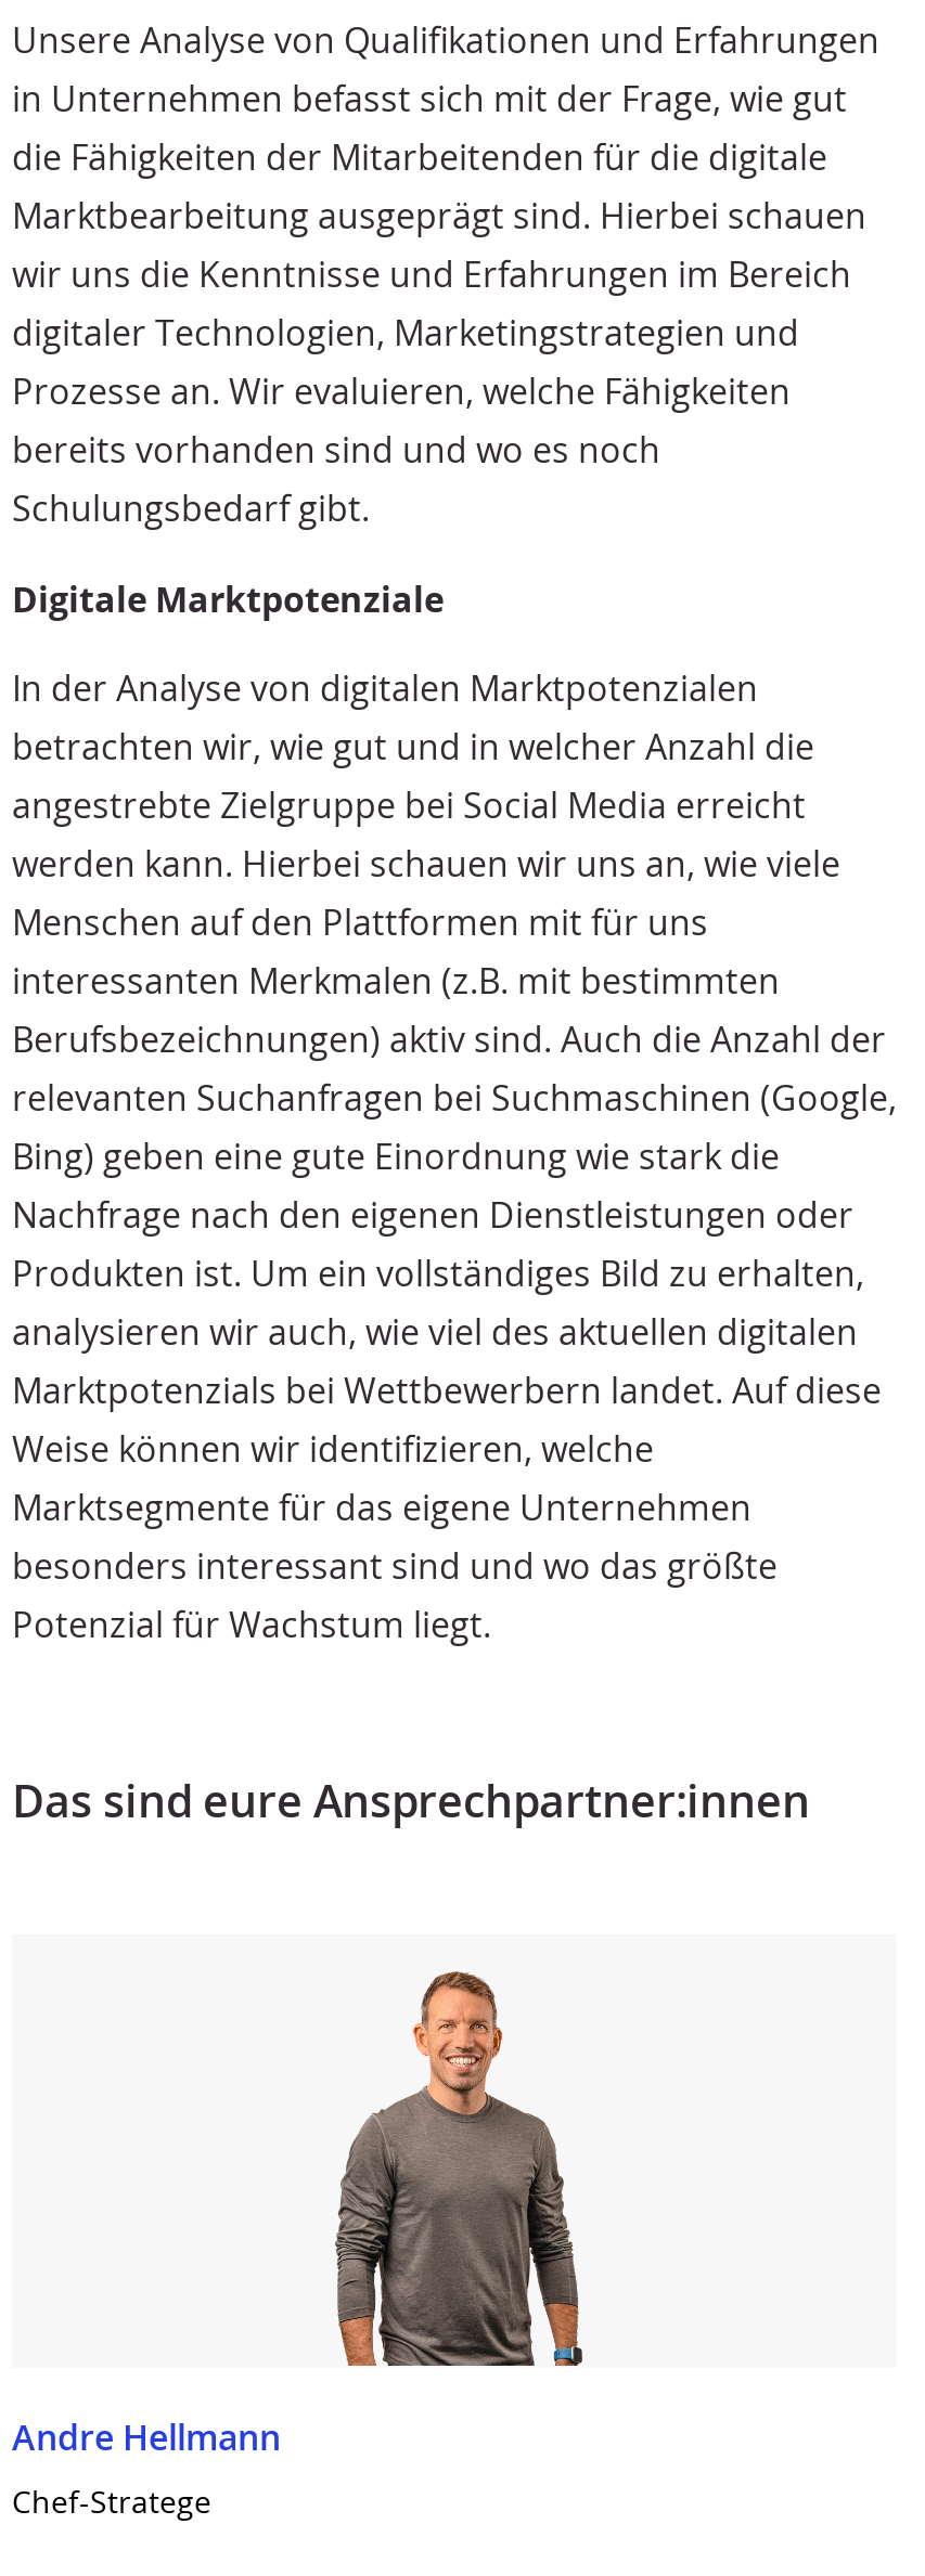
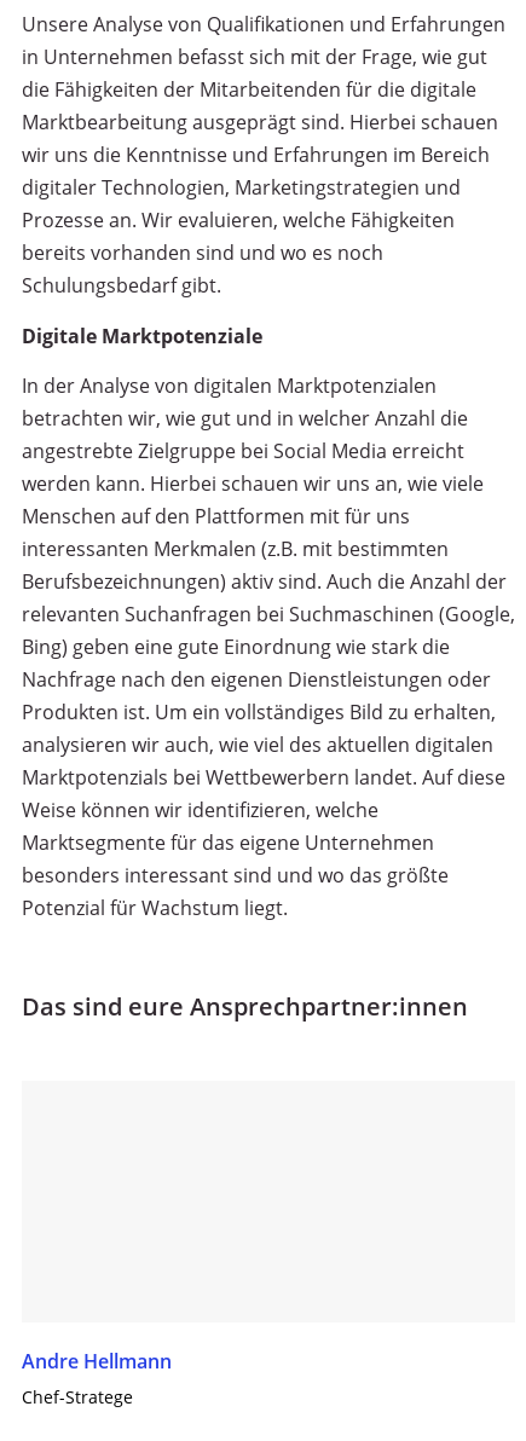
- [image]
